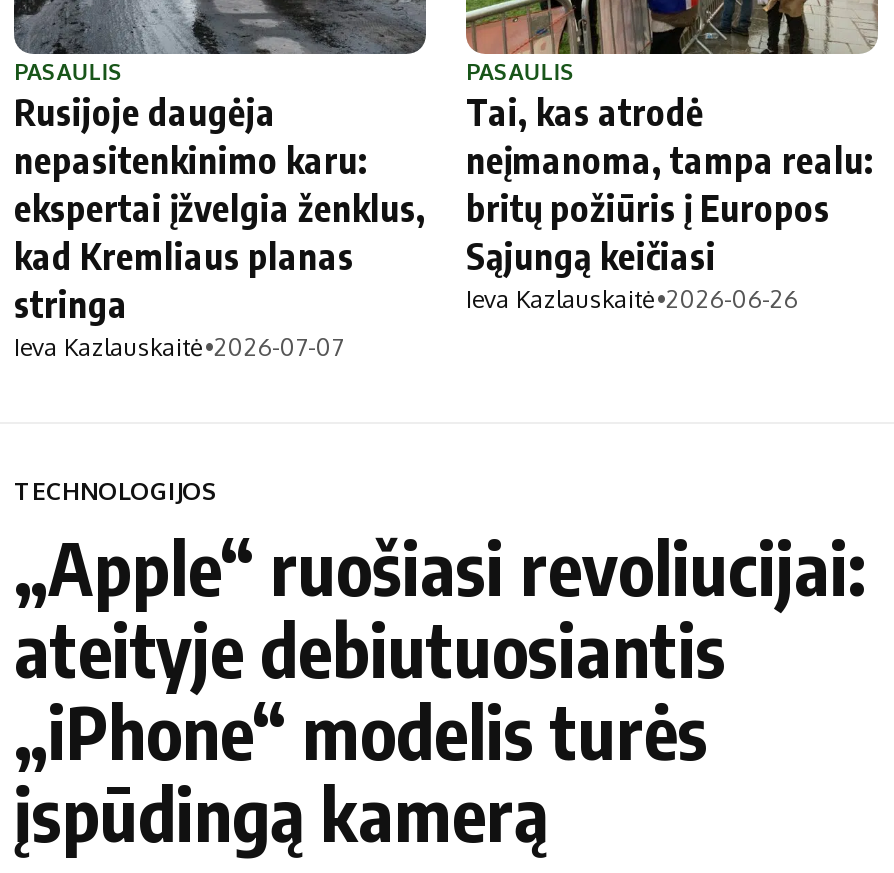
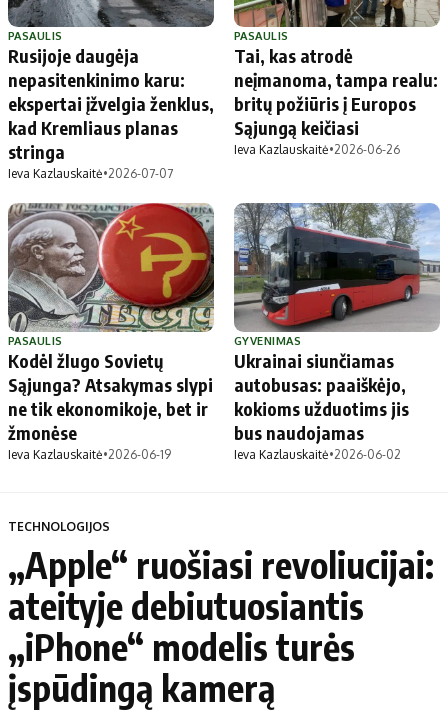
+ [image]
+ PASAULIS
+ Kodėl žlugo Sovietų
+ Sąjunga? Atsakymas slypi
+ ne tik ekonomikoje, bet ir
+ žmonėse
+ Ieva Kazlauskaitė•2026-06-19

+ [image]
+ GYVENIMAS
+ Ukrainai siunčiamas
+ autobusas: paaiškėjo,
+ kokioms užduotims jis
+ bus naudojamas
+ Ieva Kazlauskaitė•2026-06-02
